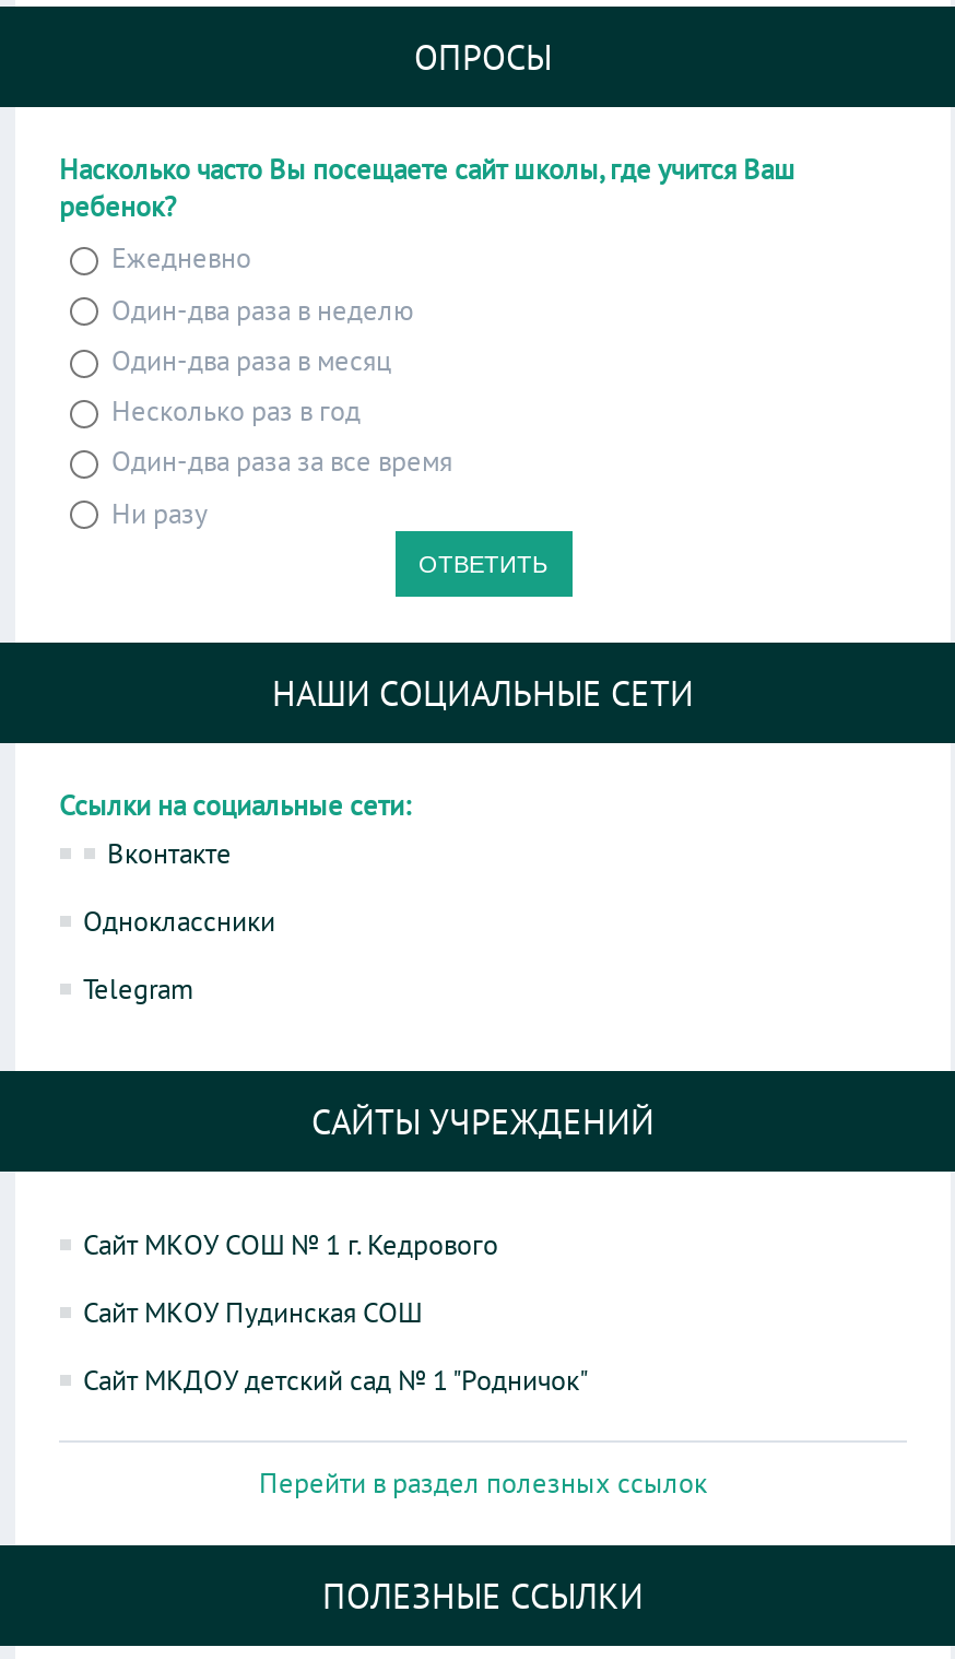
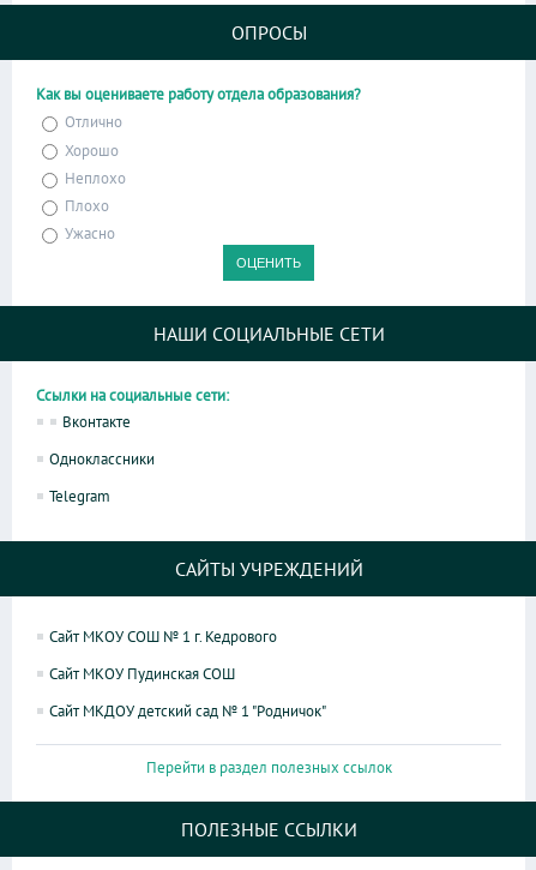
- Насколько часто Вы посещаете сайт школы, где учится Ваш
- ребенок?
- Ежедневно
- Один-два раза в неделю
- Один-два раза в месяц
- Несколько раз в год
- Один-два раза за все время
- Ни разу
+ Как вы оцениваете работу отдела образования?
+ Отлично
+ Хорошо
+ Неплохо
+ Плохо
+ Ужасно
